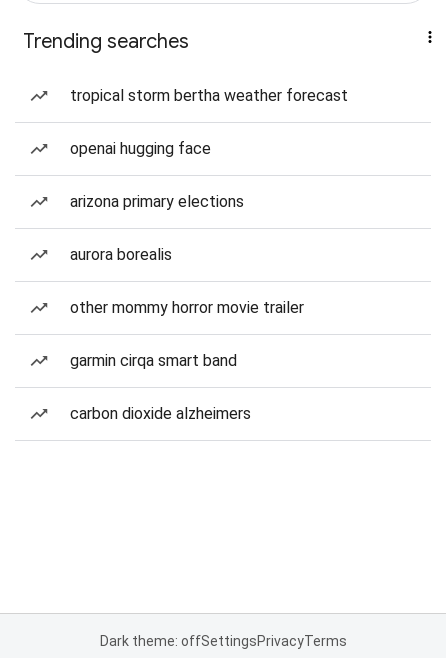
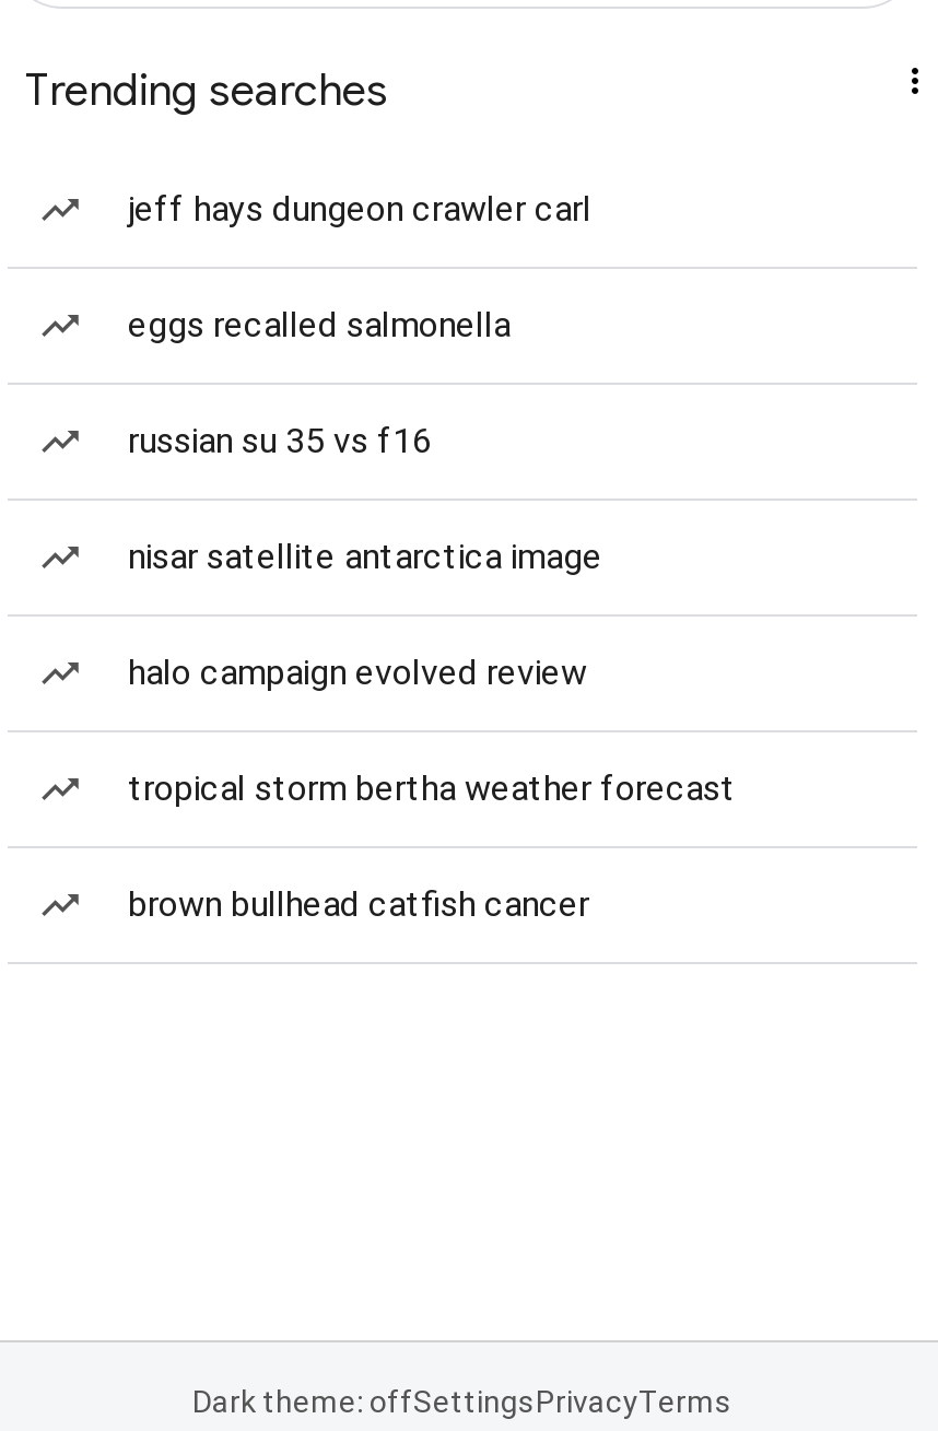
+ jeff hays dungeon crawler carl
+ eggs recalled salmonella
+ russian su 35 vs f16
+ nisar satellite antarctica image
+ halo campaign evolved review

moved down: tropical storm bertha weather forecast

- openai hugging face
- arizona primary elections
- aurora borealis
- other mommy horror movie trailer
- garmin cirqa smart band
- carbon dioxide alzheimers
+ brown bullhead catfish cancer
